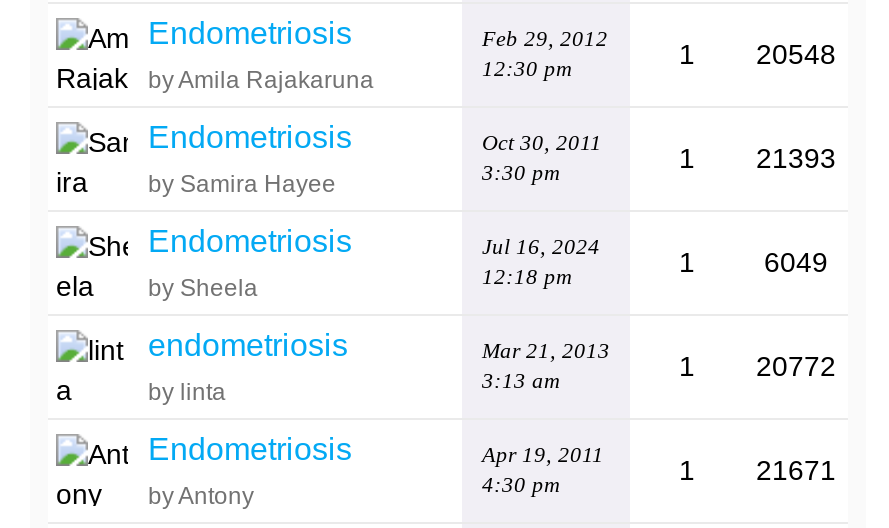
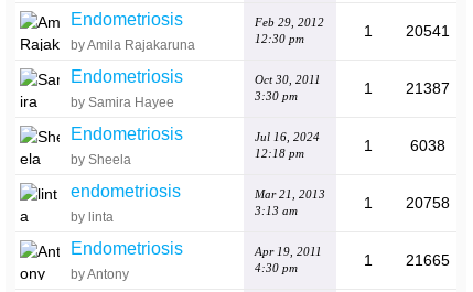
- 1 20548
+ 1 20541

- 1 21393
+ 1 21387

- 6049
+ 6038

- 1 20772
+ 1 20758

- 1 21671
+ 1 21665
